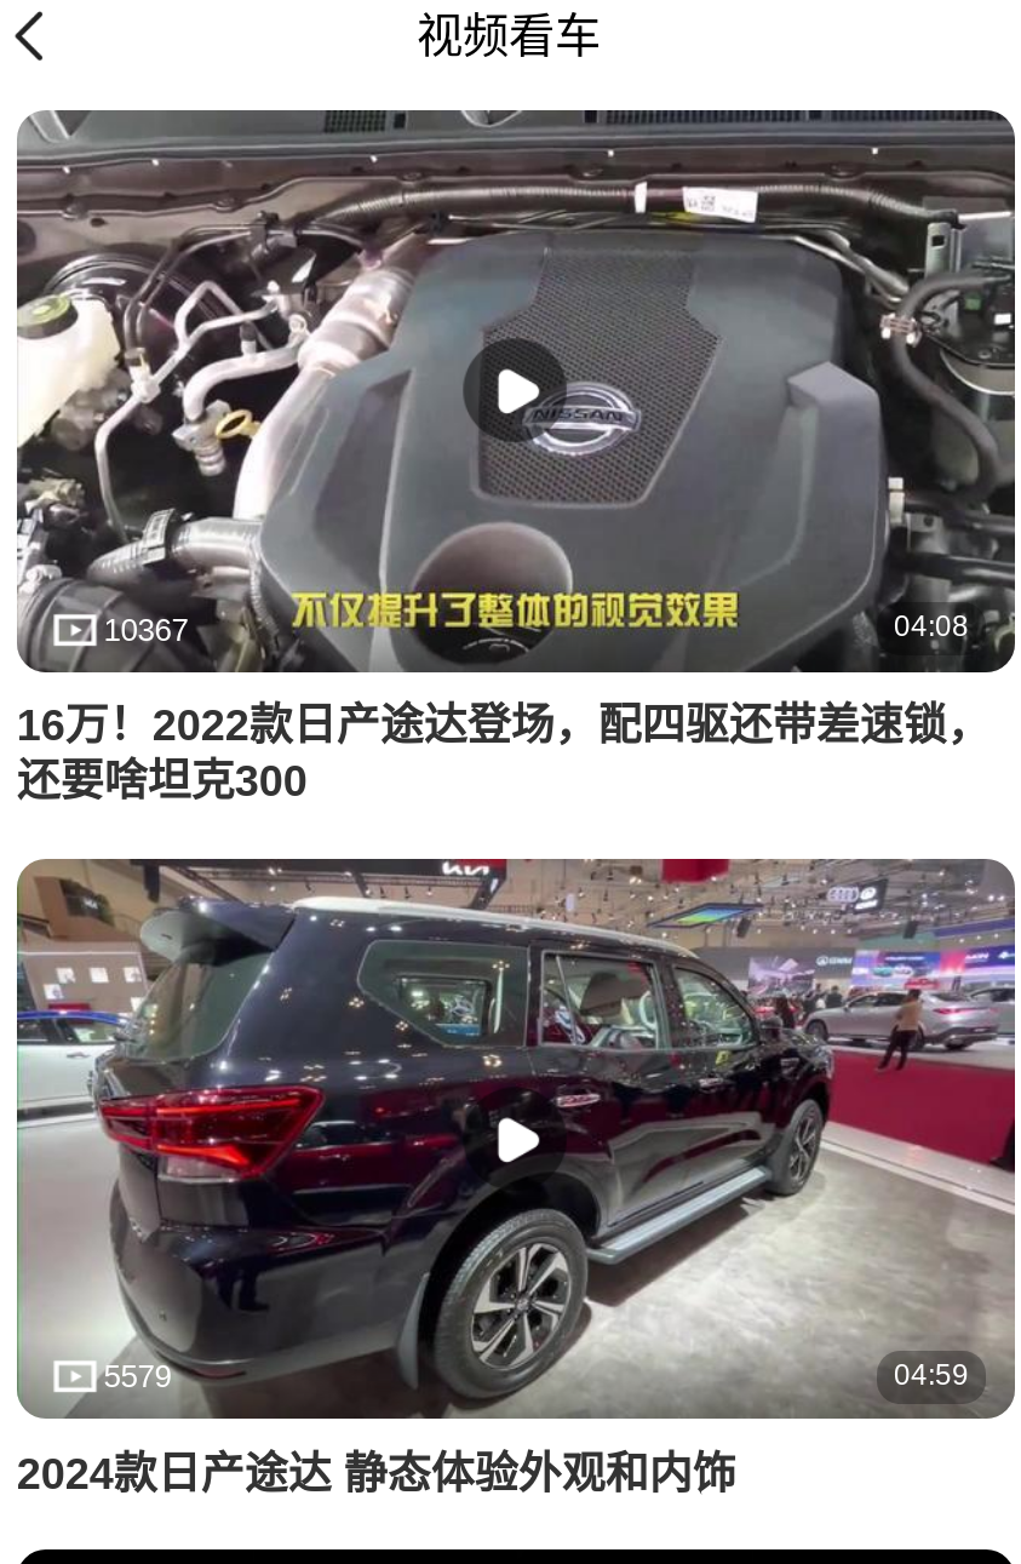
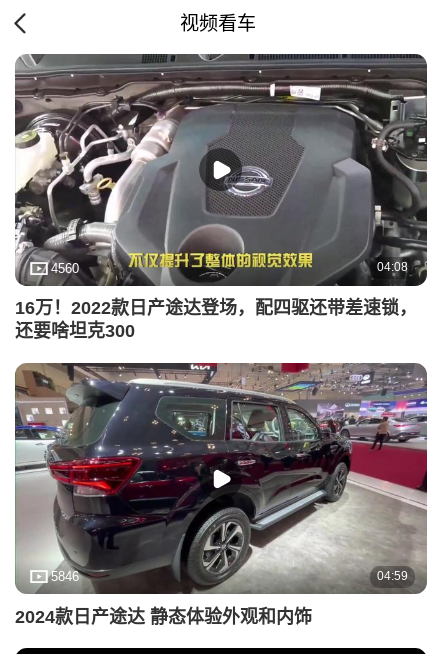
- 10367
+ 4560

- 5579
+ 5846
